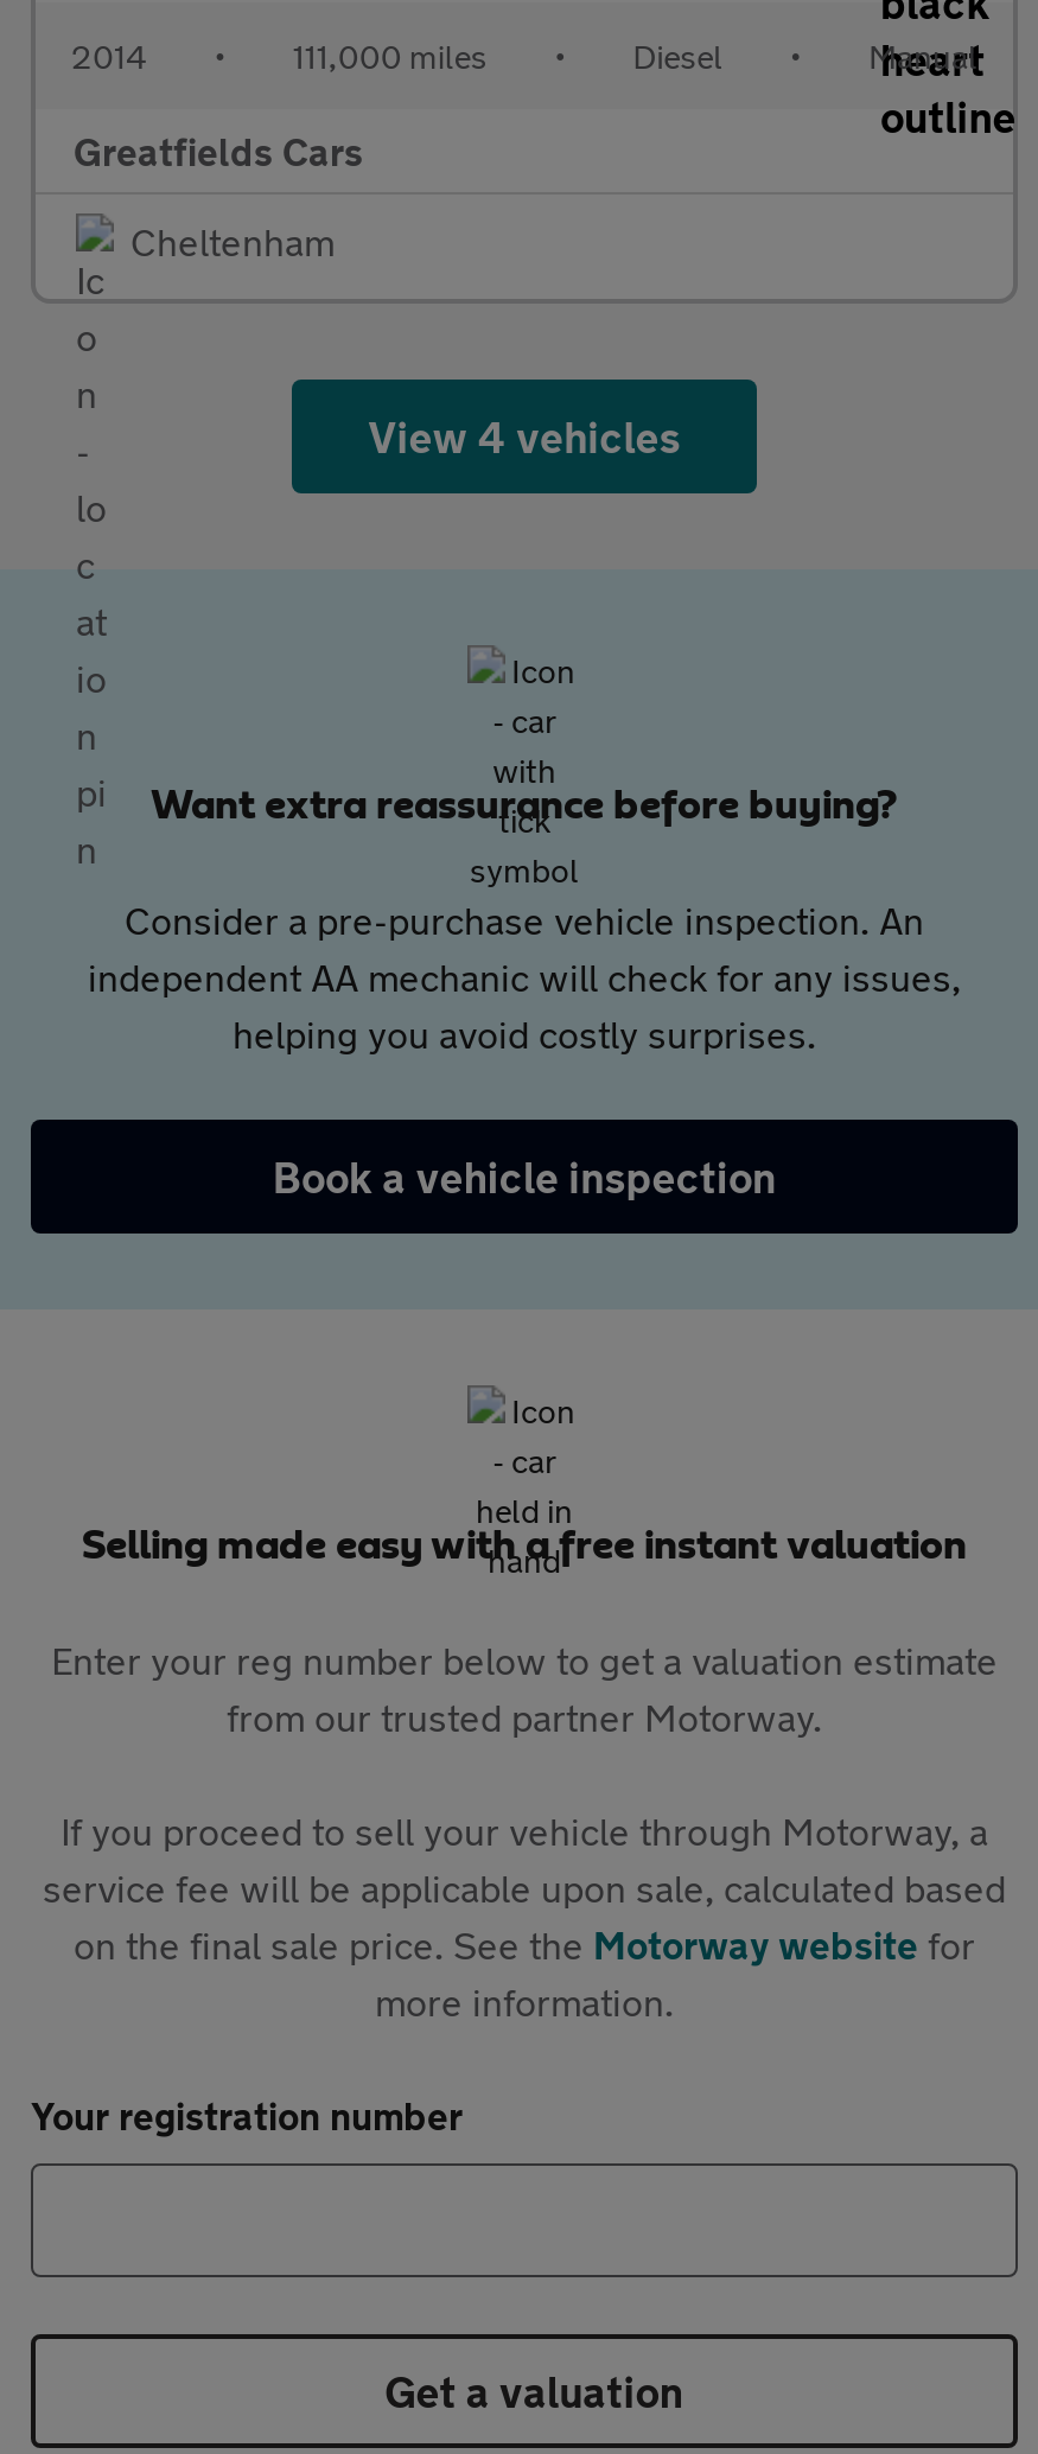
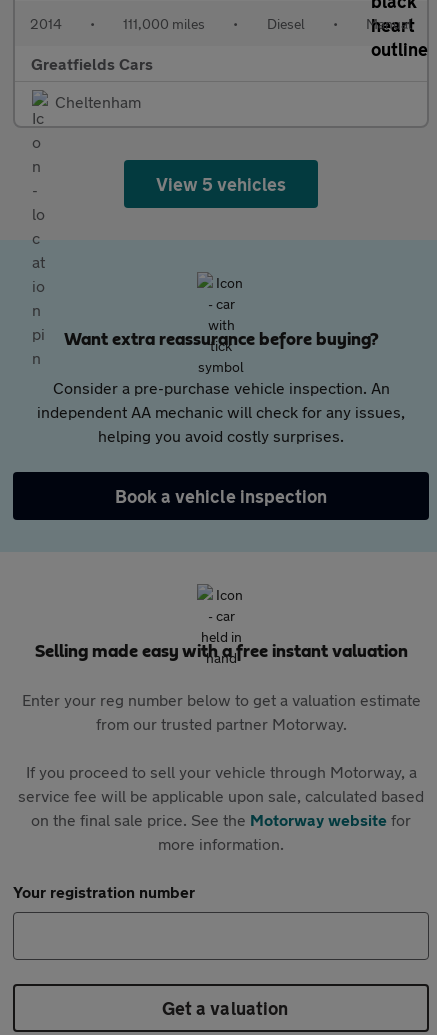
- View 4 vehicles
+ View 5 vehicles
